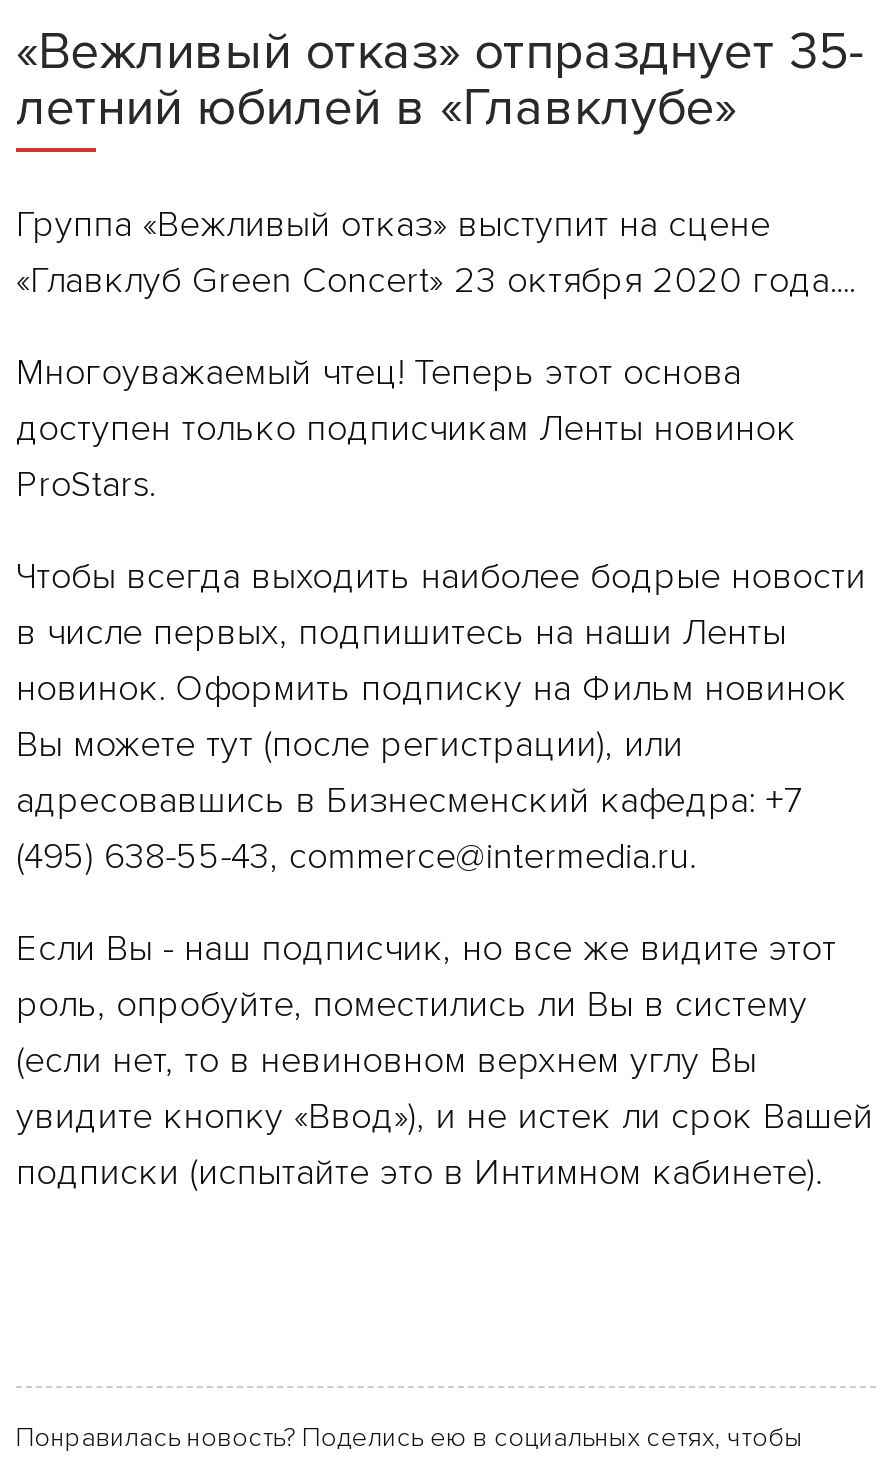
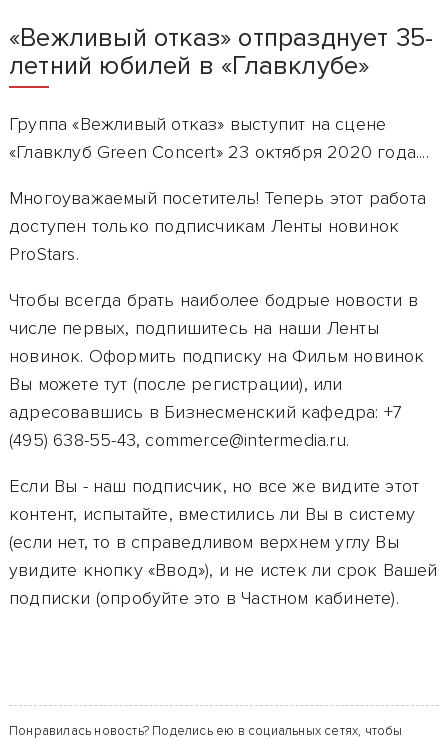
- Многоуважаемый чтец! Теперь этот основа
+ Многоуважаемый посетитель! Теперь этот работа

- Чтобы всегда выходить наиболее бодрые новости
- в числе первых, подпишитесь на наши Ленты
+ Чтобы всегда брать наиболее бодрые новости в
+ числе первых, подпишитесь на наши Ленты

- роль, опробуйте, поместились ли Вы в систему
+ контент, испытайте, вместились ли Вы в систему

- (если нет, то в невиновном верхнем углу Вы
+ (если нет, то в справедливом верхнем углу Вы

- подписки (испытайте это в Интимном кабинете).
+ подписки (опробуйте это в Частном кабинете).
